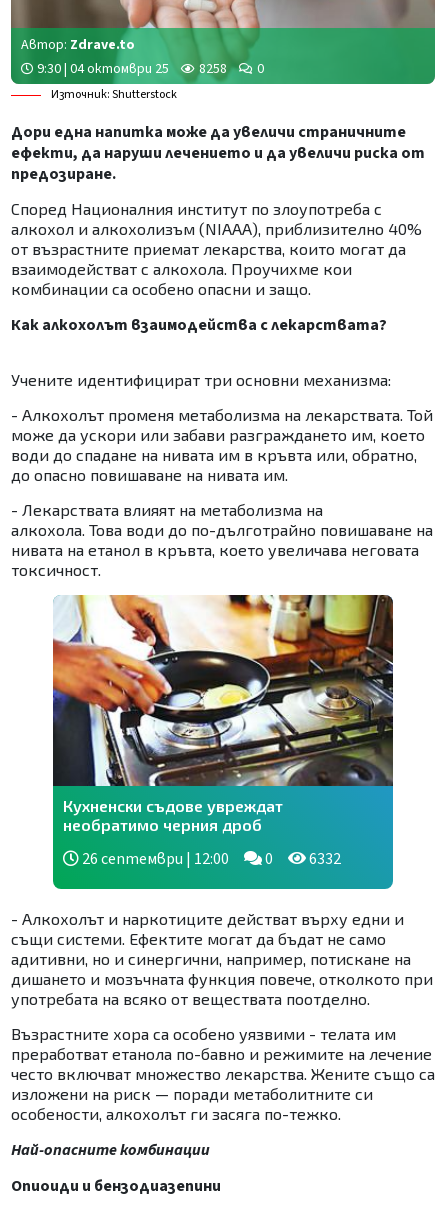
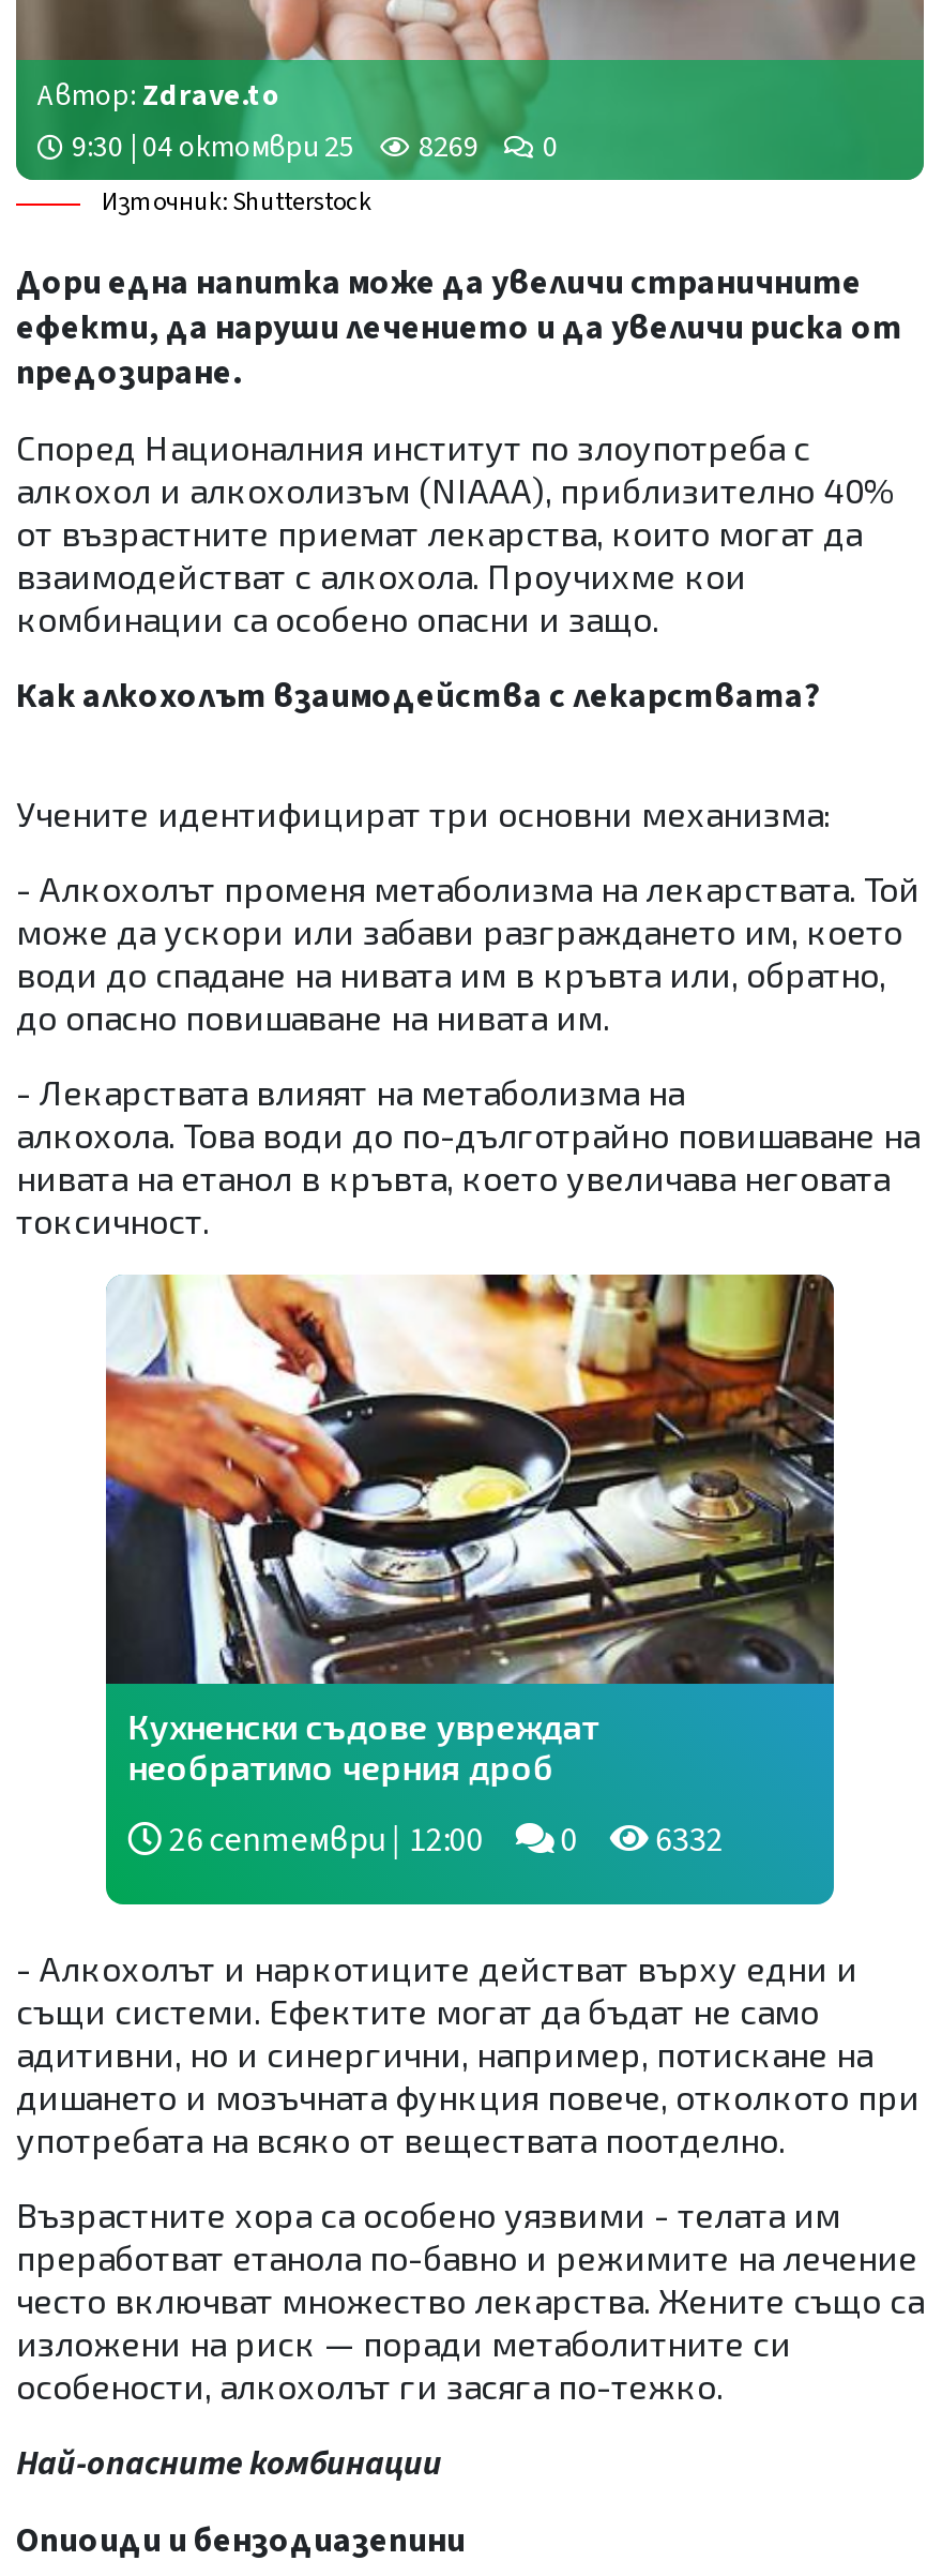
- 8258
+ 8269
